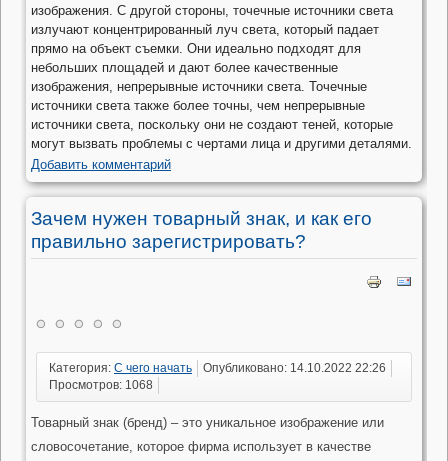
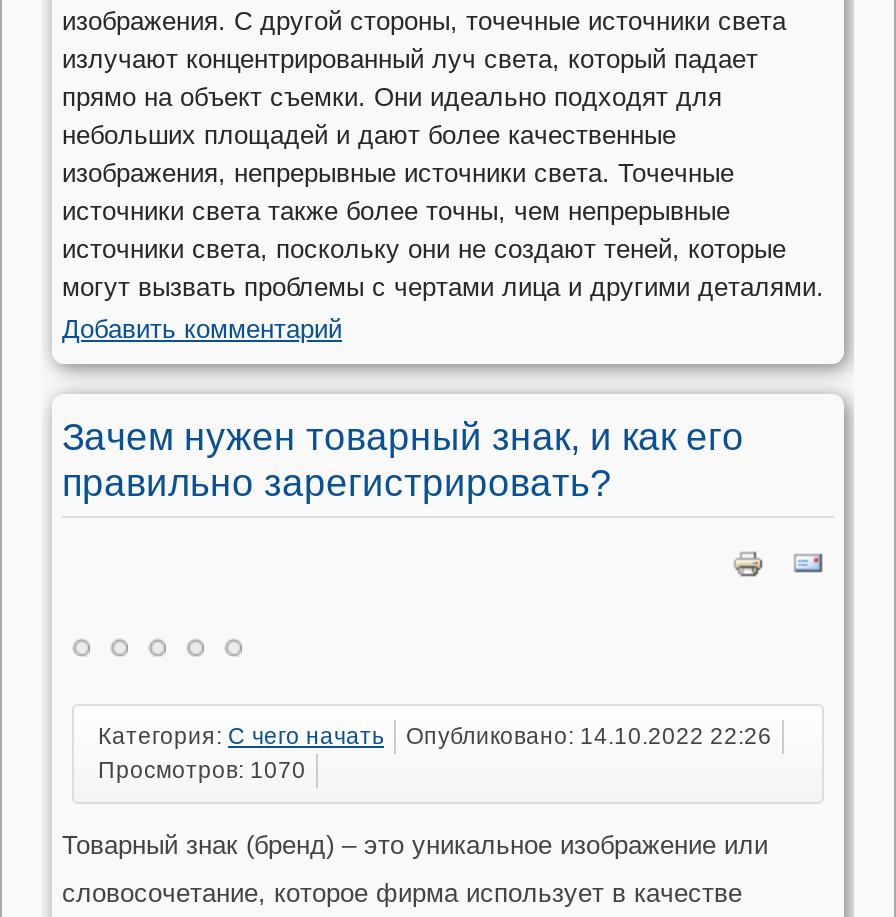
- Просмотров: 1068
+ Просмотров: 1070
